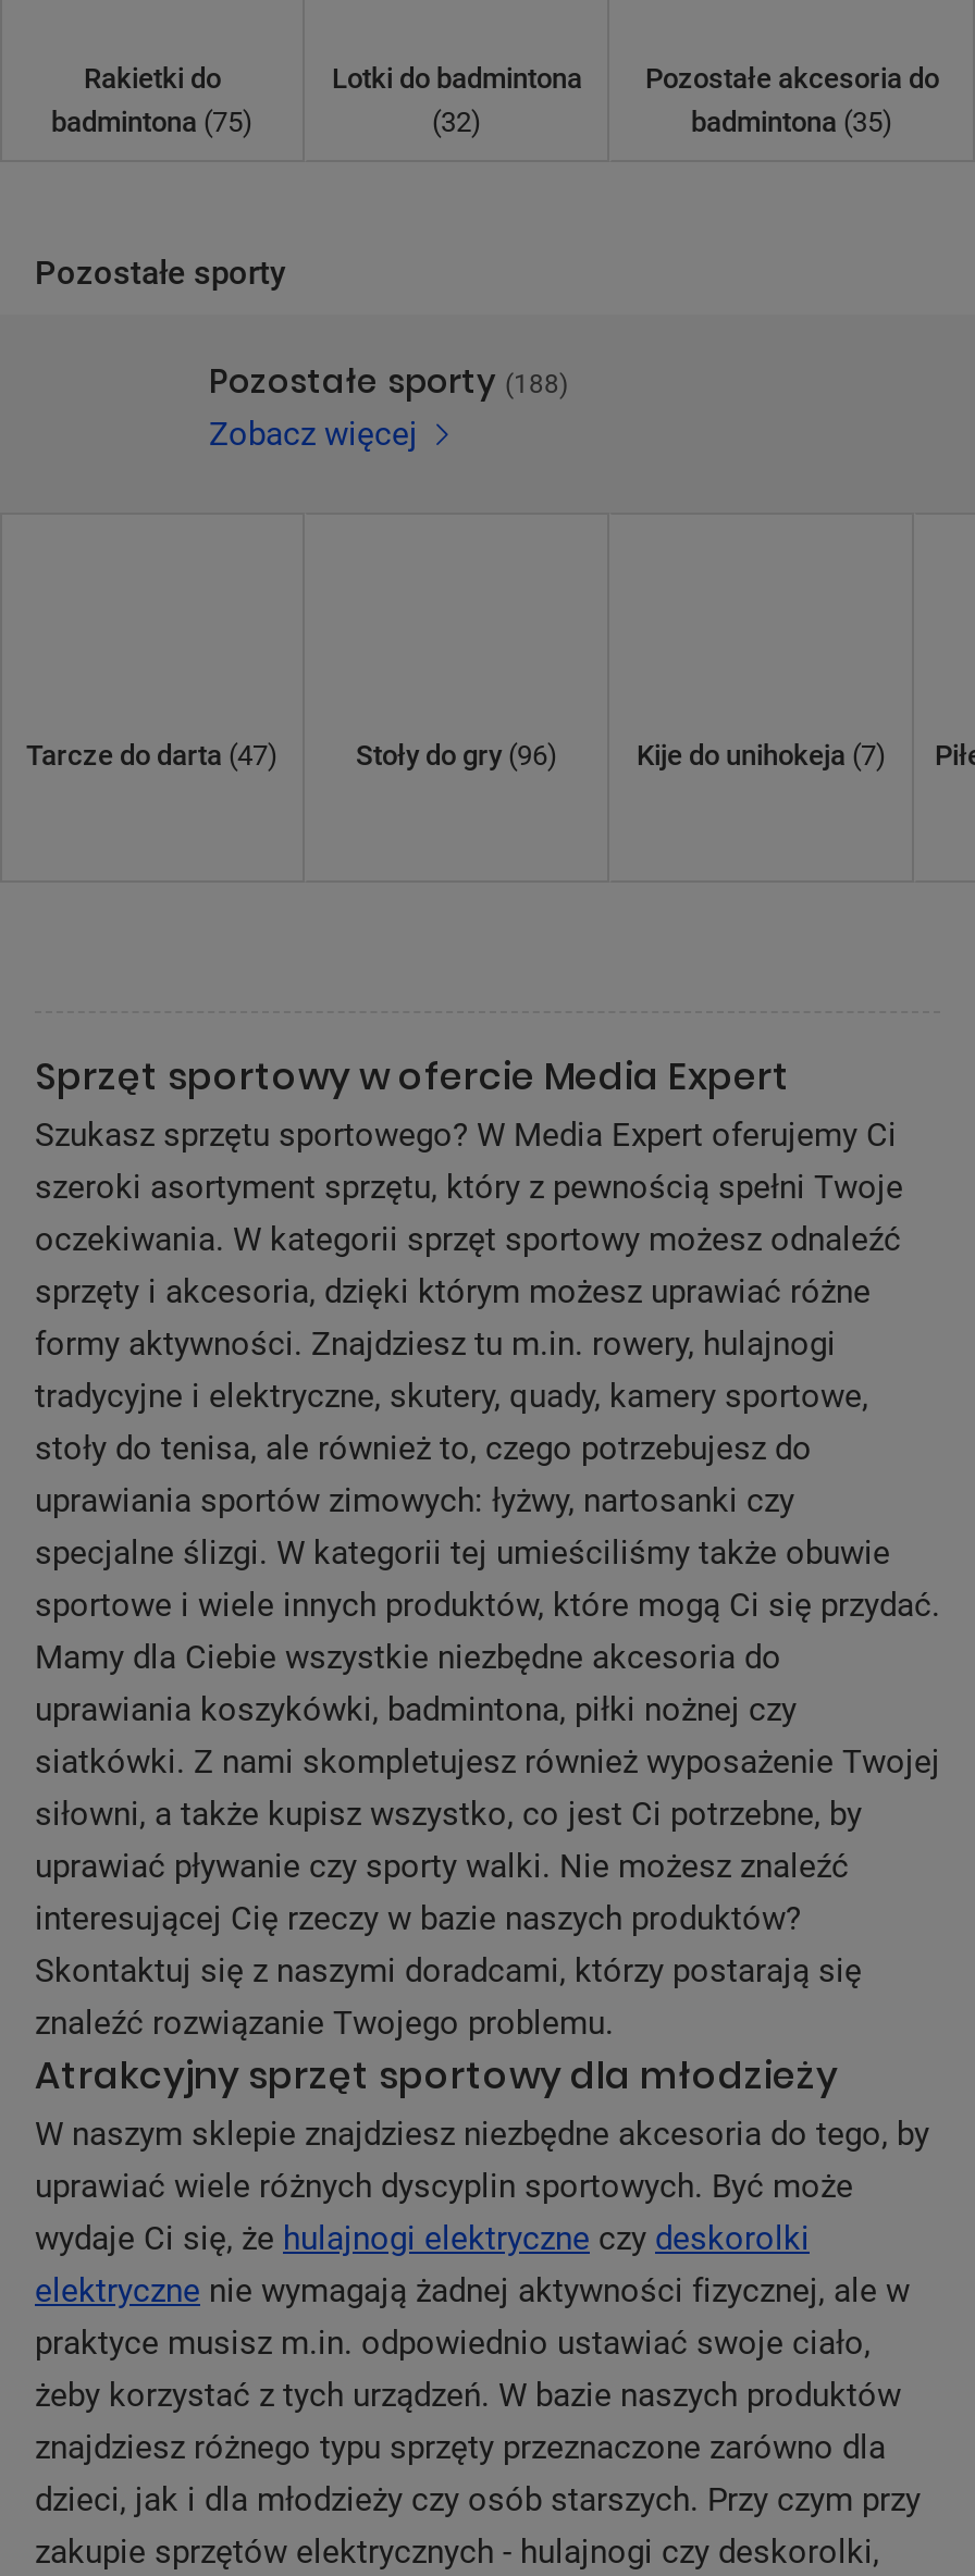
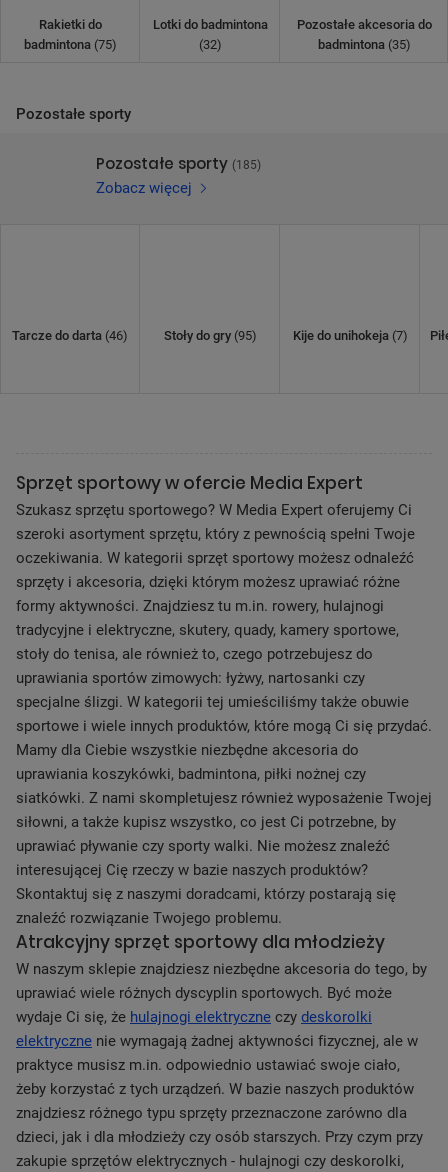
- Pozostałe sporty (188)
+ Pozostałe sporty (185)

- Tarcze do darta (47)
+ Tarcze do darta (46)

- Stoły do gry (96)
+ Stoły do gry (95)
